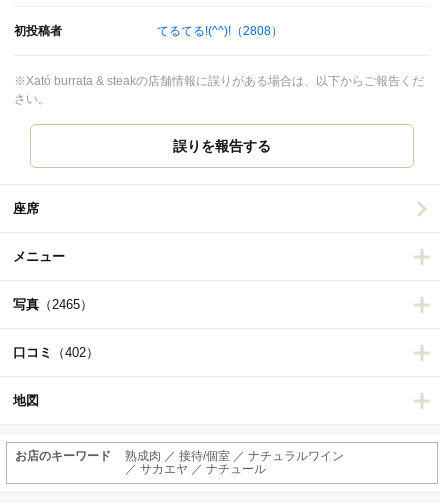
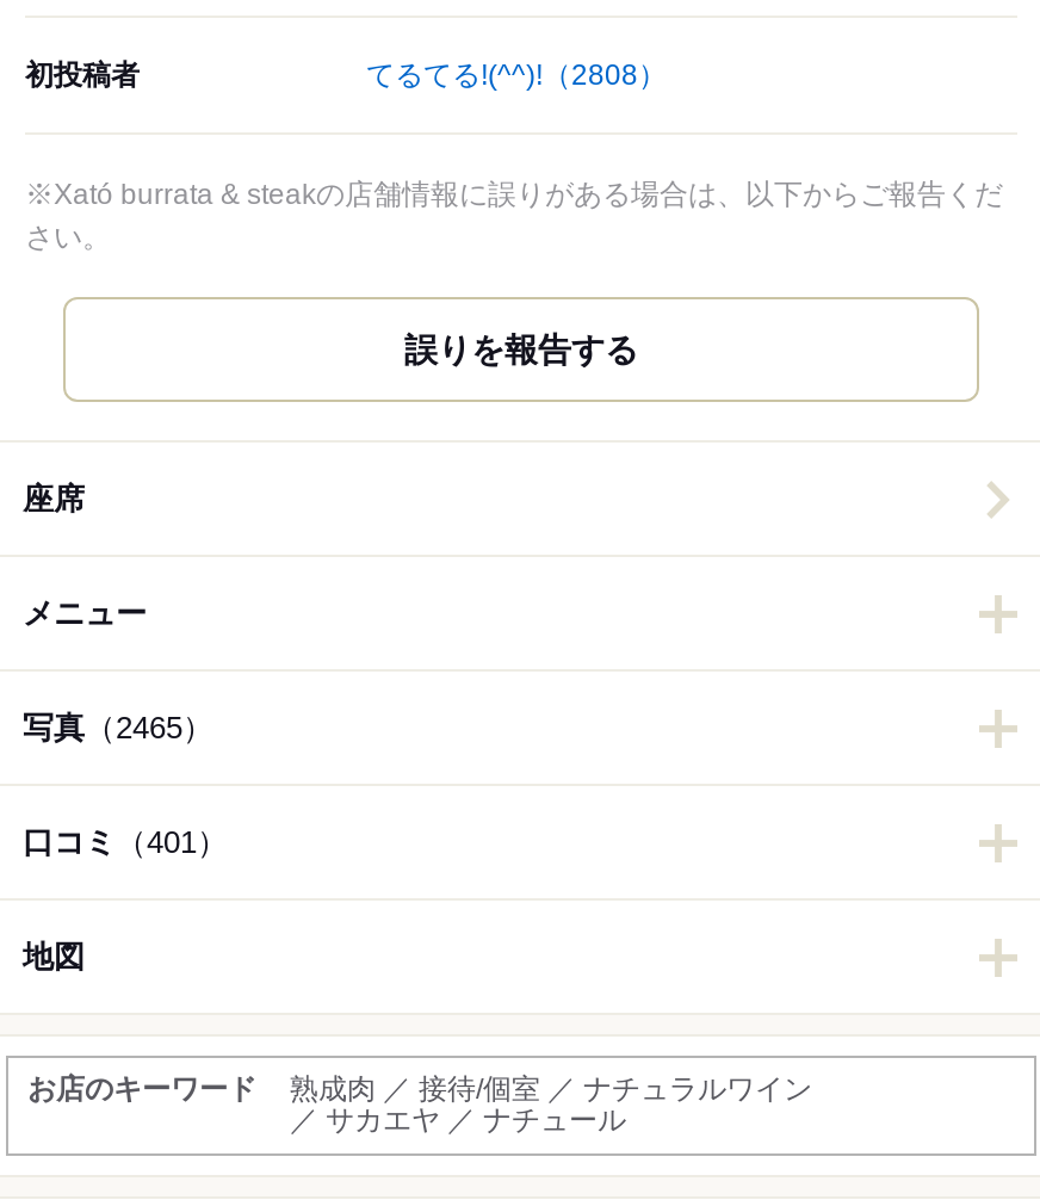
- 口コミ（402）
+ 口コミ（401）
